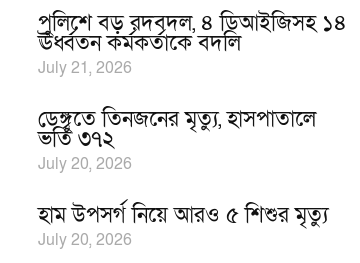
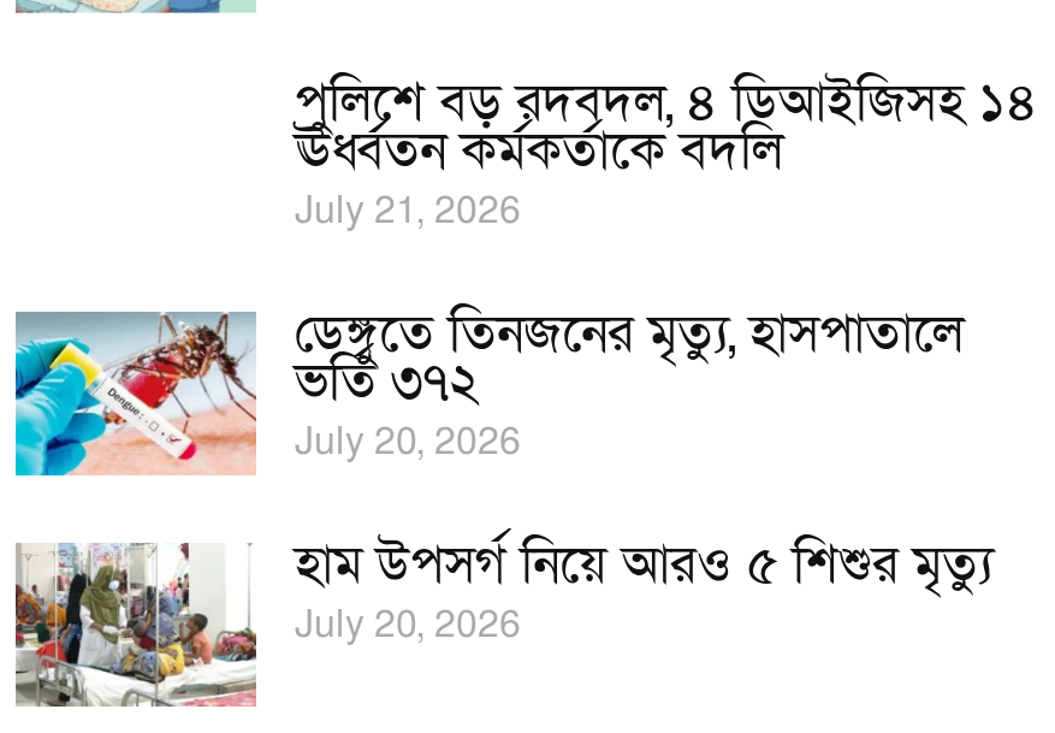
+ [image]

+ [image]
